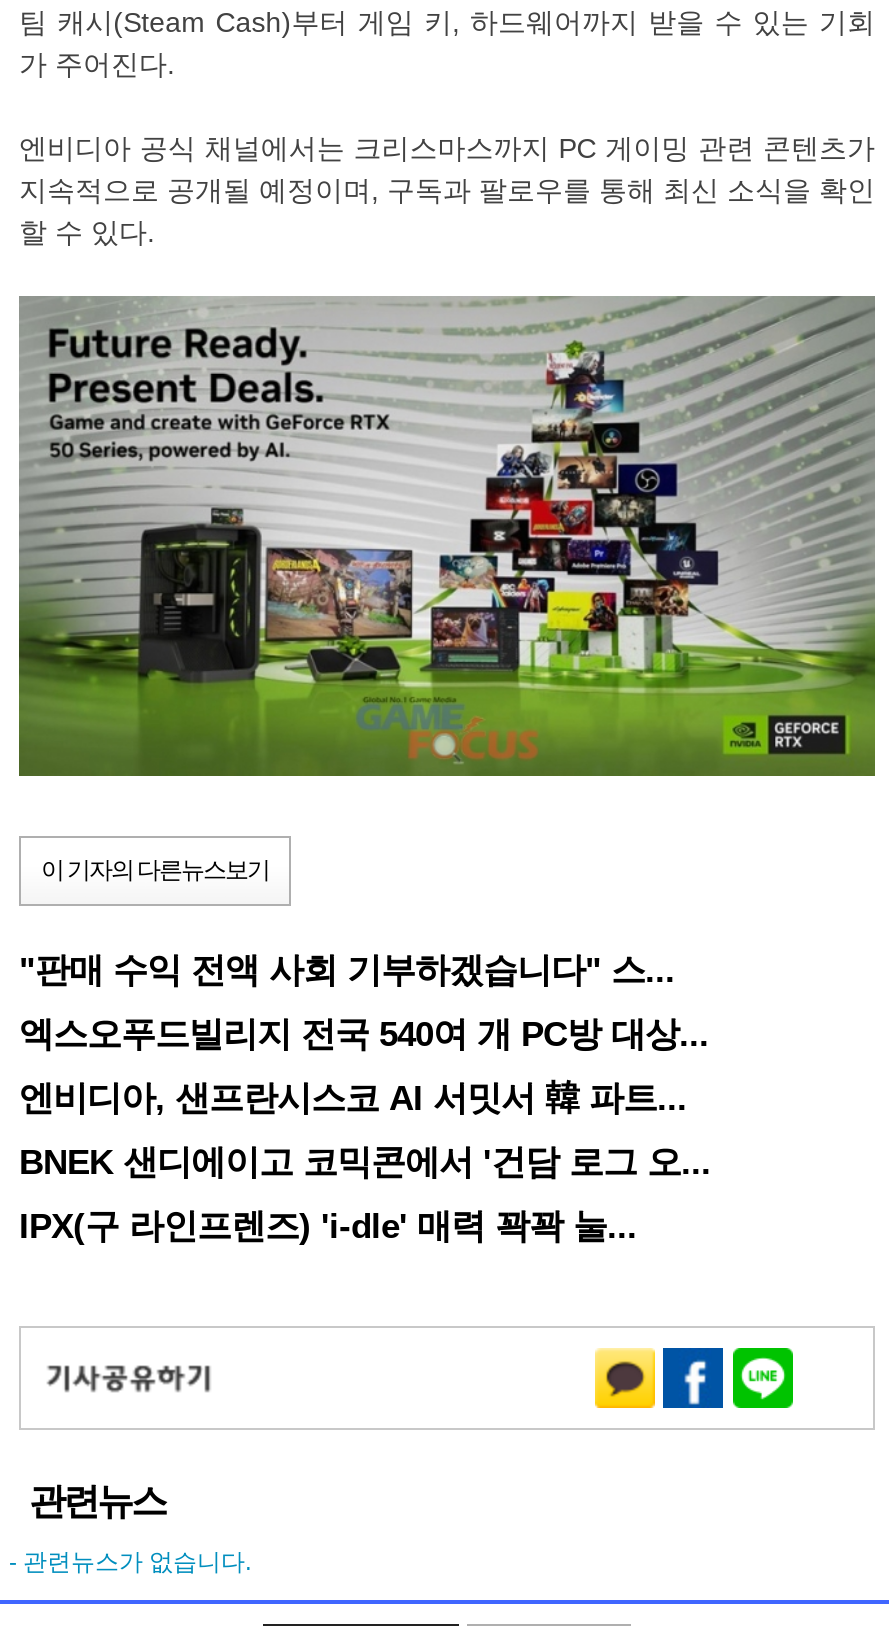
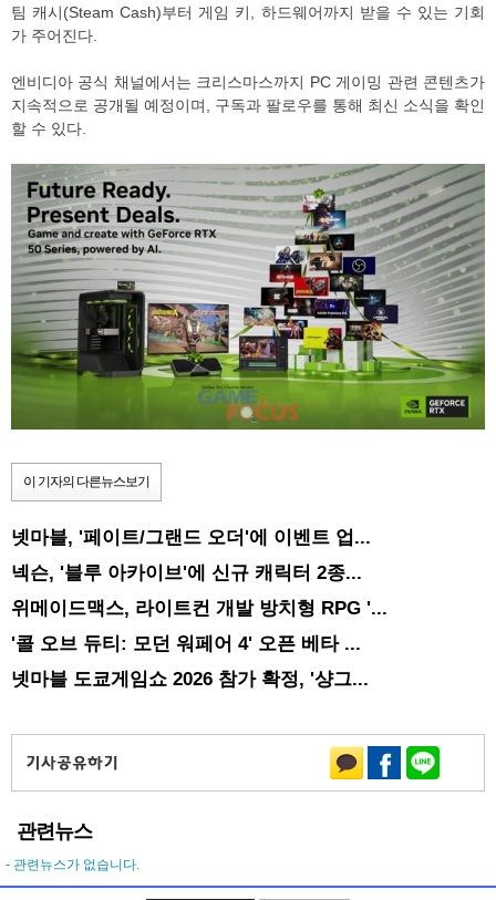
- "판매 수익 전액 사회 기부하겠습니다" 스...
+ 넷마블, '페이트/그랜드 오더'에 이벤트 업...

- 엑스오푸드빌리지 전국 540여 개 PC방 대상...
+ 넥슨, '블루 아카이브'에 신규 캐릭터 2종...

- 엔비디아, 샌프란시스코 AI 서밋서 韓 파트...
+ 위메이드맥스, 라이트컨 개발 방치형 RPG '...

- BNEK 샌디에이고 코믹콘에서 '건담 로그 오...
+ '콜 오브 듀티: 모던 워페어 4' 오픈 베타 ...

- IPX(구 라인프렌즈) 'i-dle' 매력 꽉꽉 눌...
+ 넷마블 도쿄게임쇼 2026 참가 확정, '샹그...
